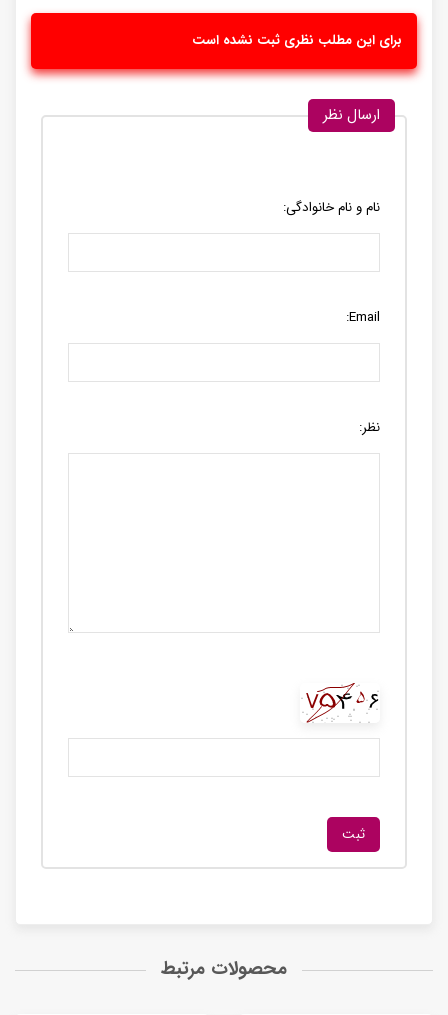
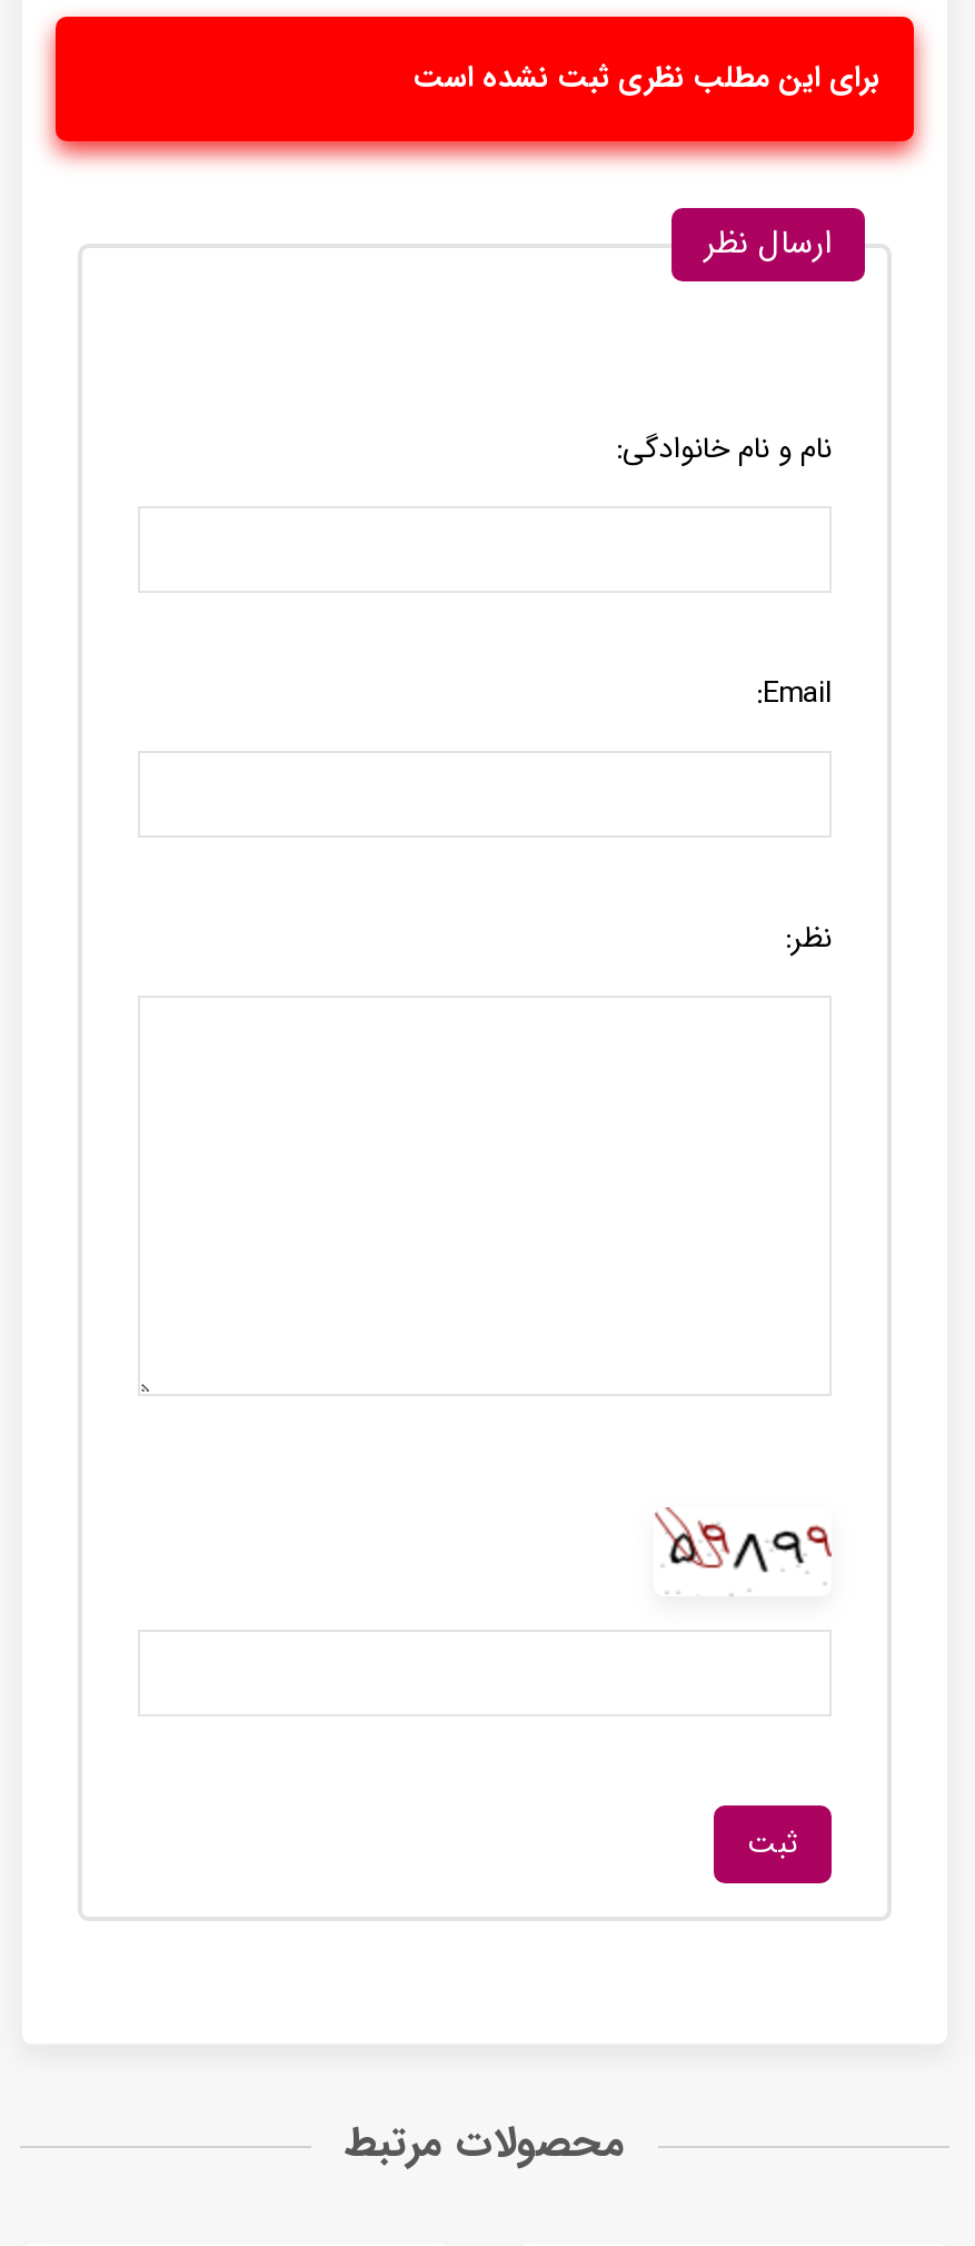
- [image]
+ [image]
